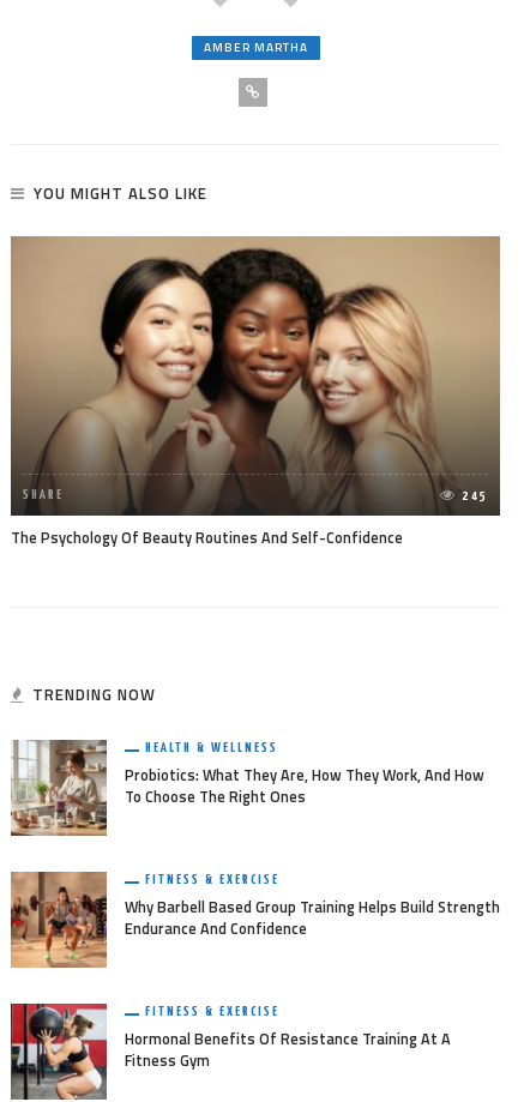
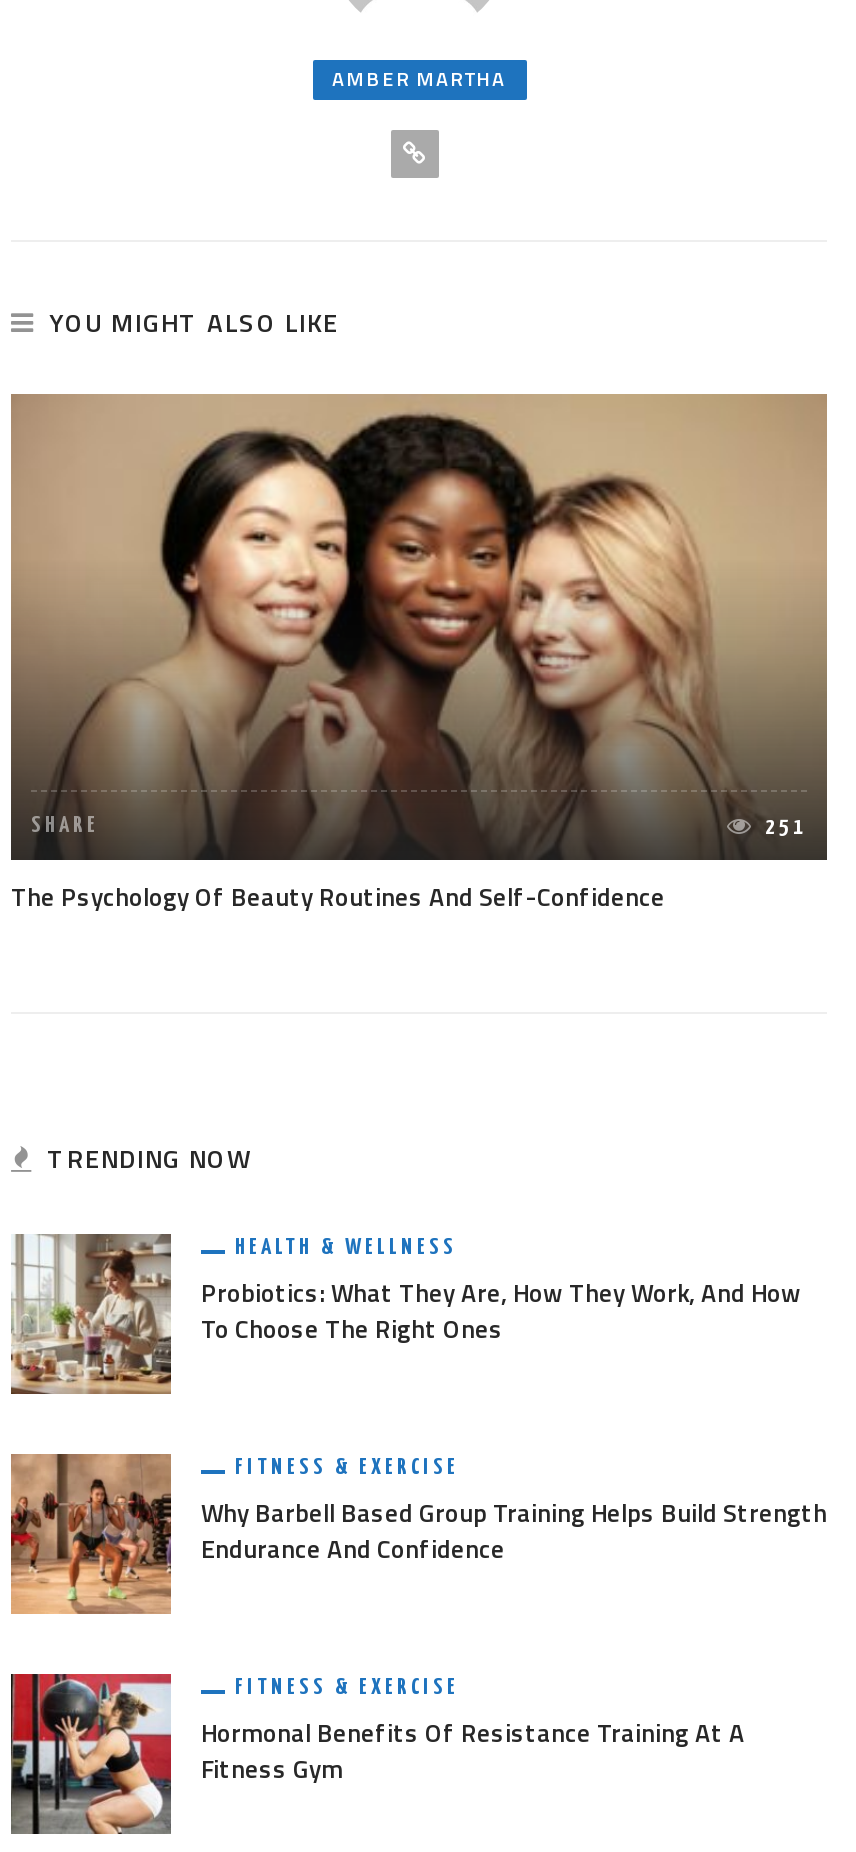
- 245
+ 251
